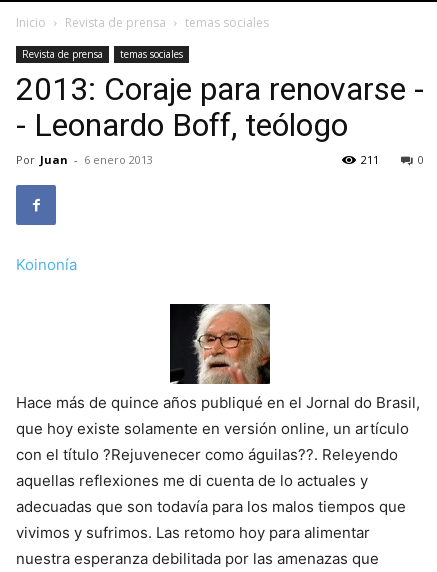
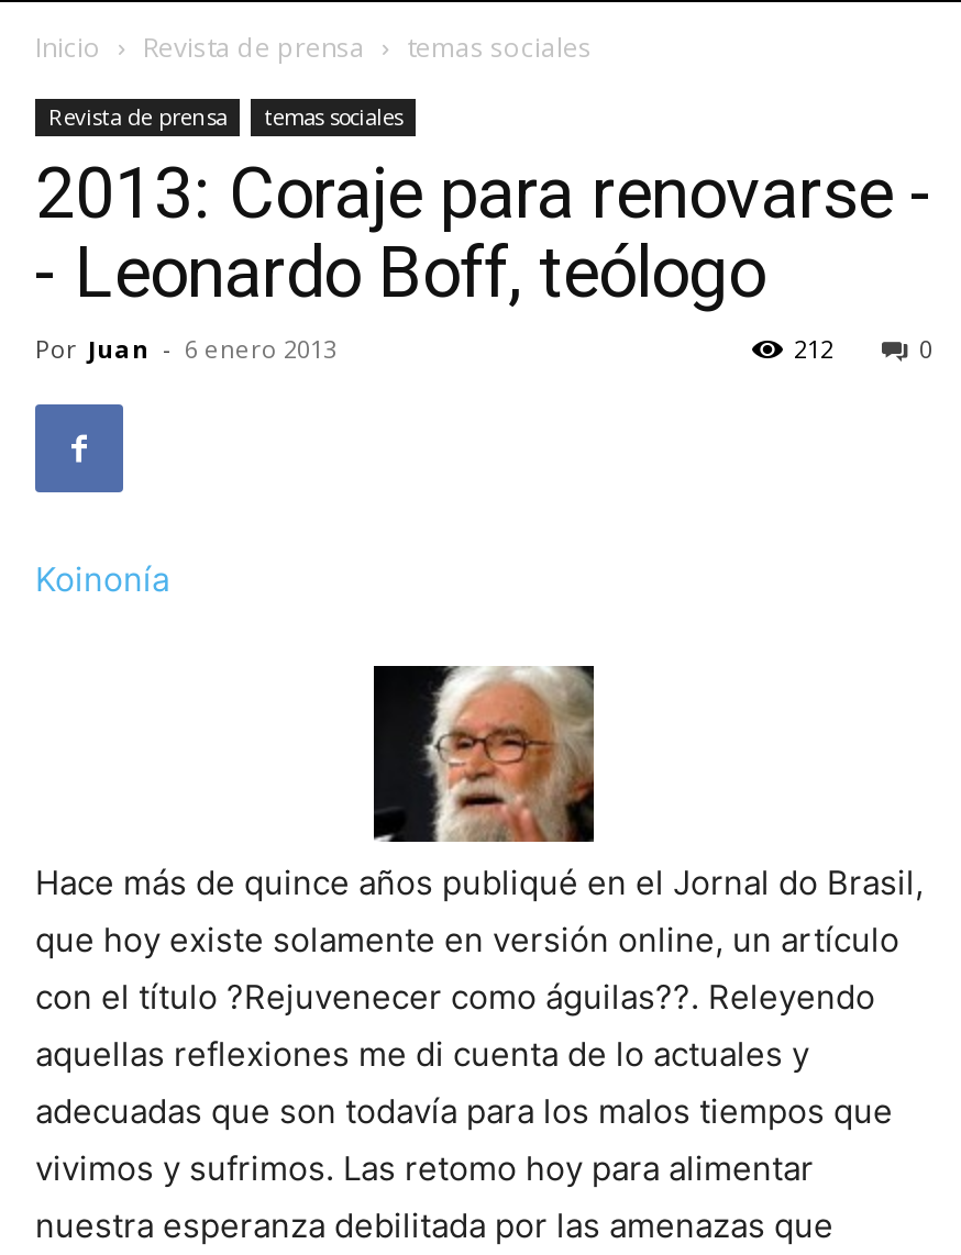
- 211
+ 212
